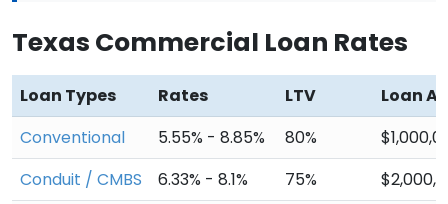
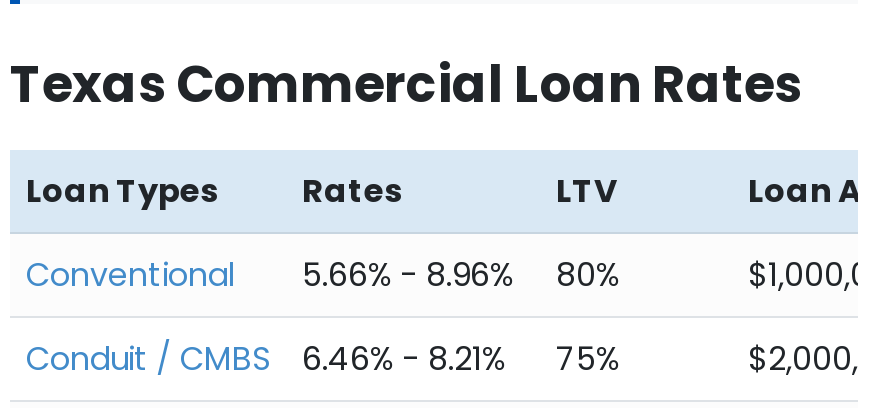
- Conventional 5.55% - 8.85% 80%
+ Conventional 5.66% - 8.96% 80%

- Conduit / CMBS 6.33% - 8.1% 75%
+ Conduit / CMBS 6.46% - 8.21% 75%
